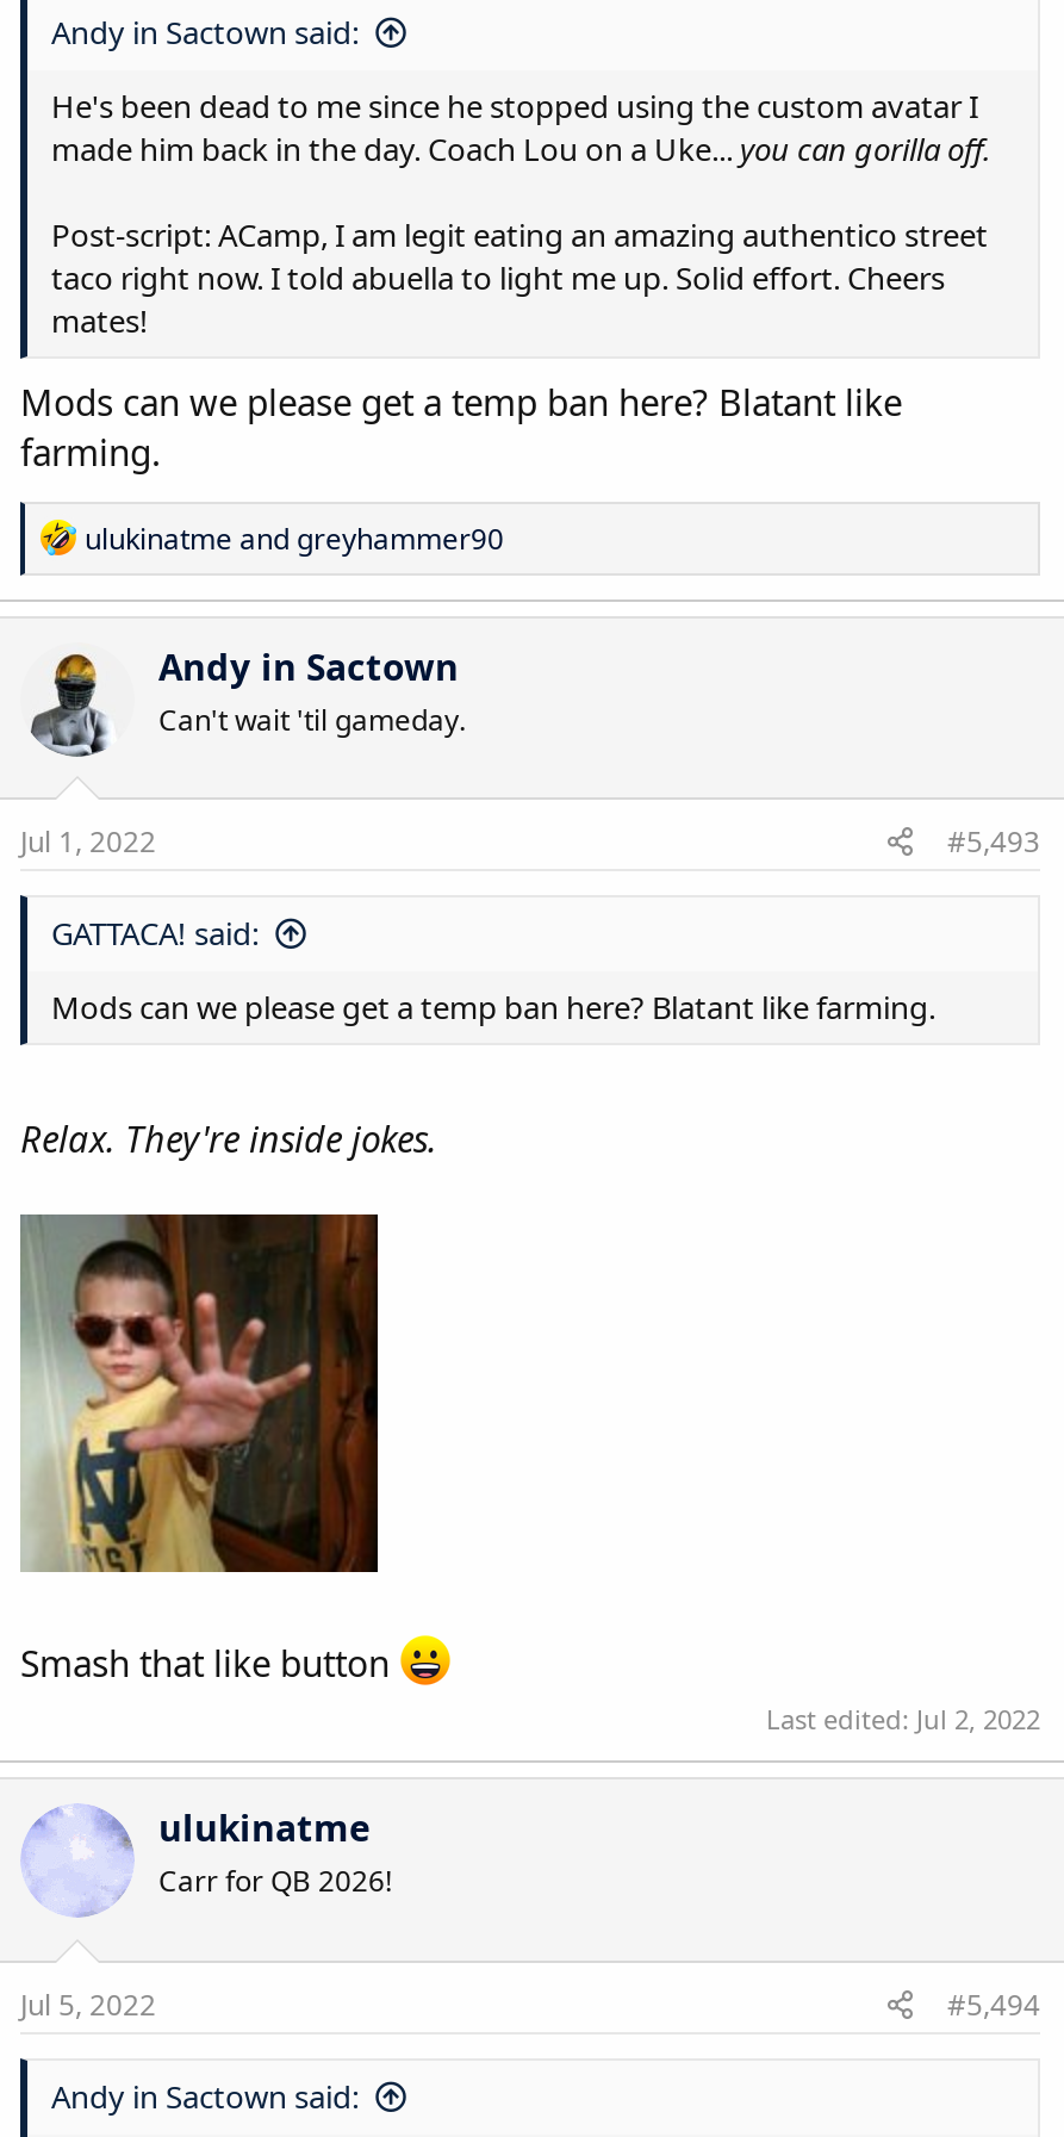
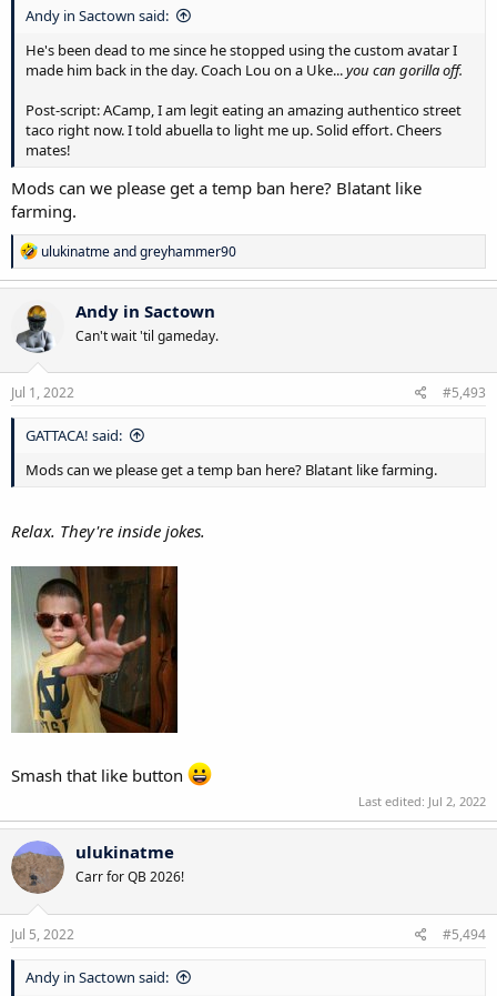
- [image]
+ [image]
